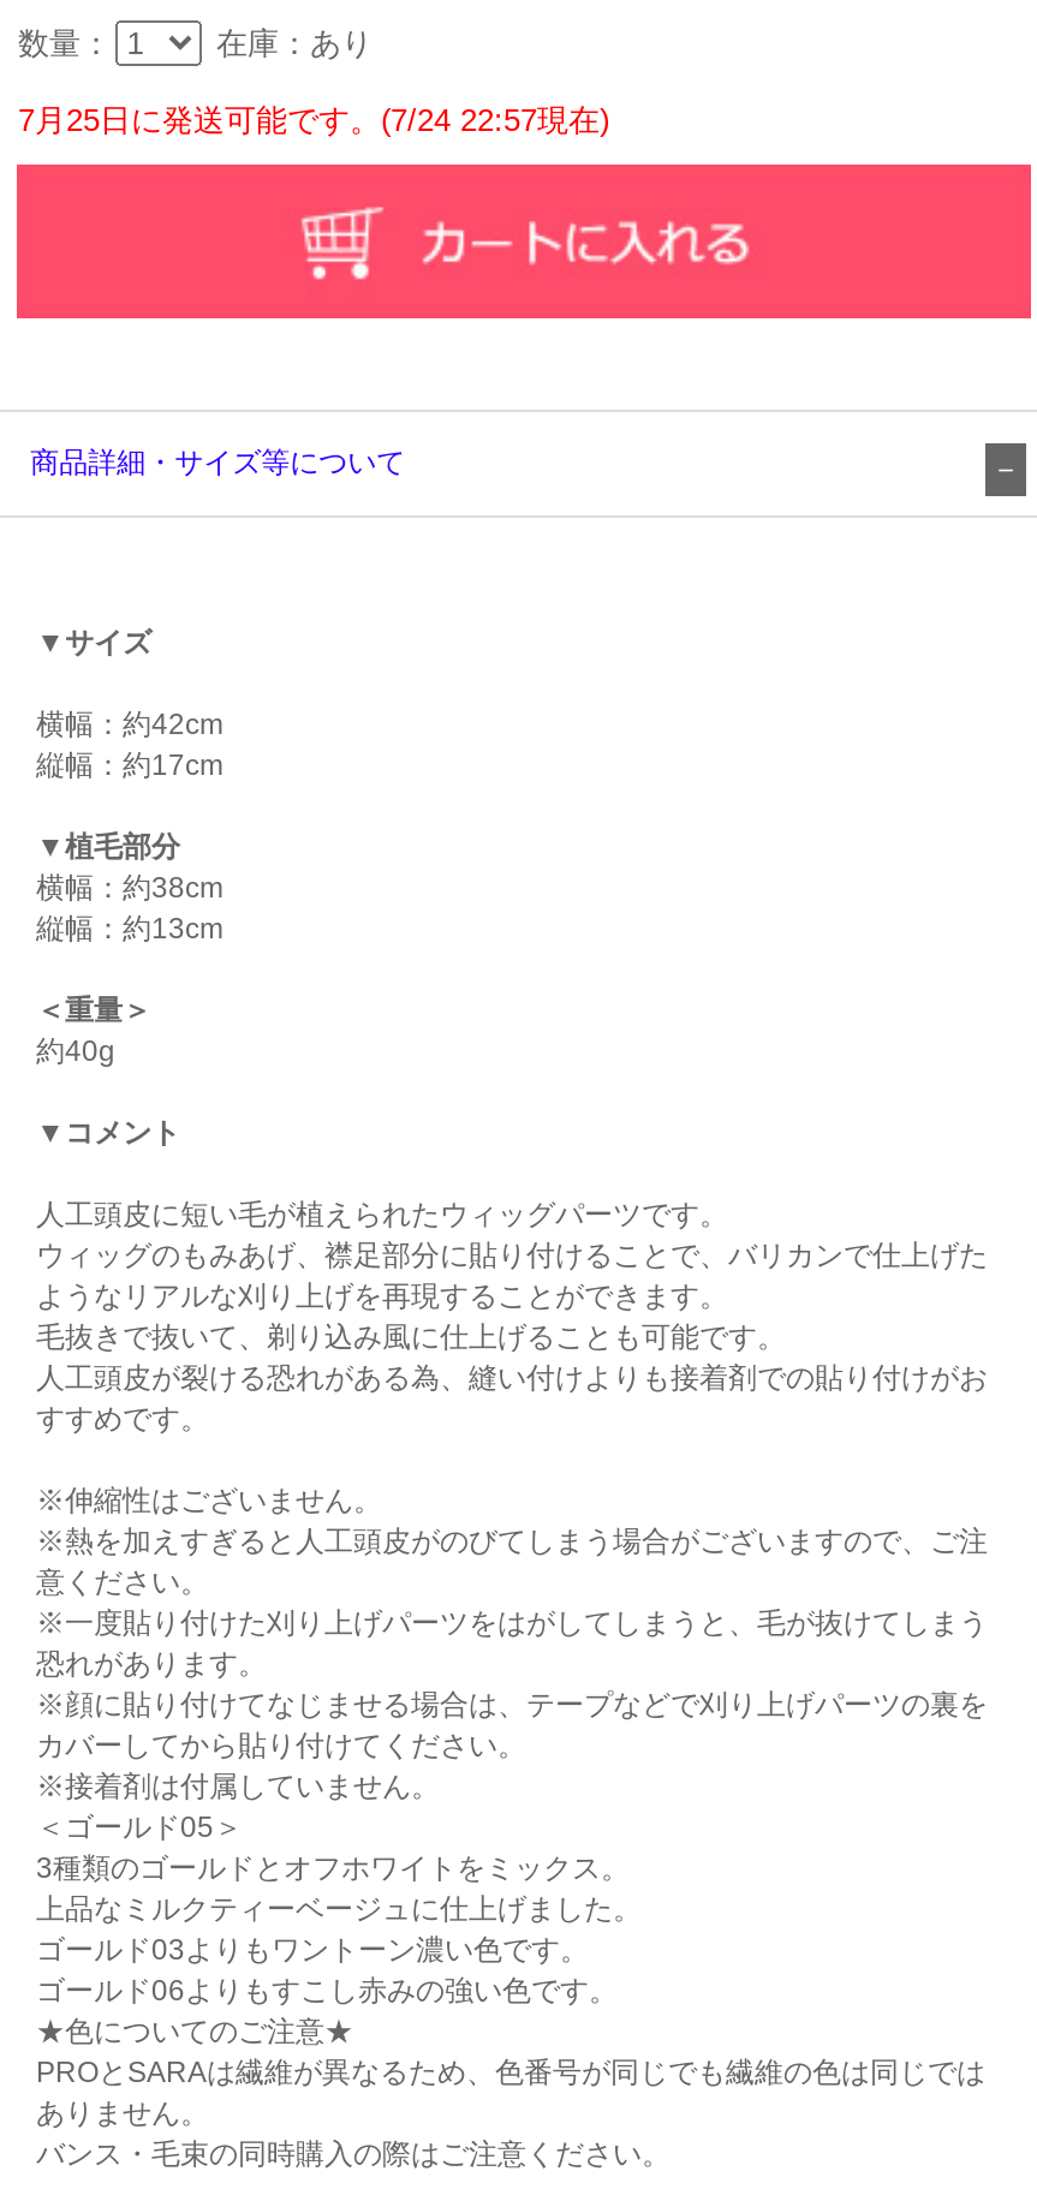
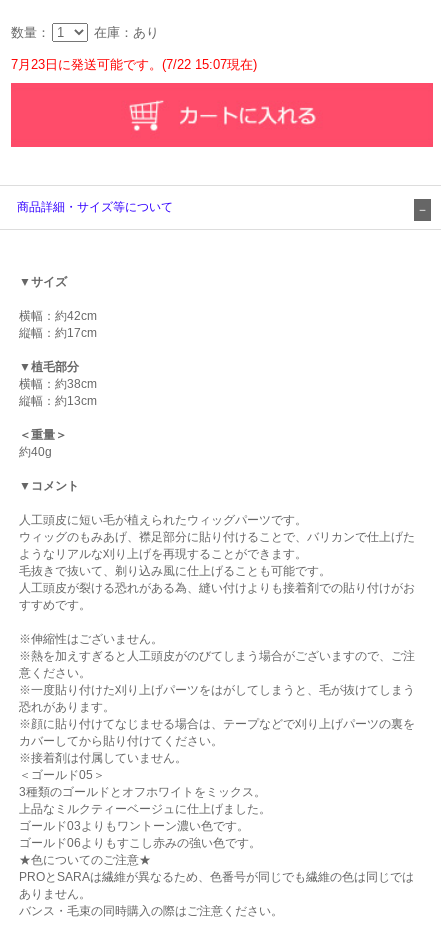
- 7月25日に発送可能です。(7/24 22:57現在)
+ 7月23日に発送可能です。(7/22 15:07現在)
